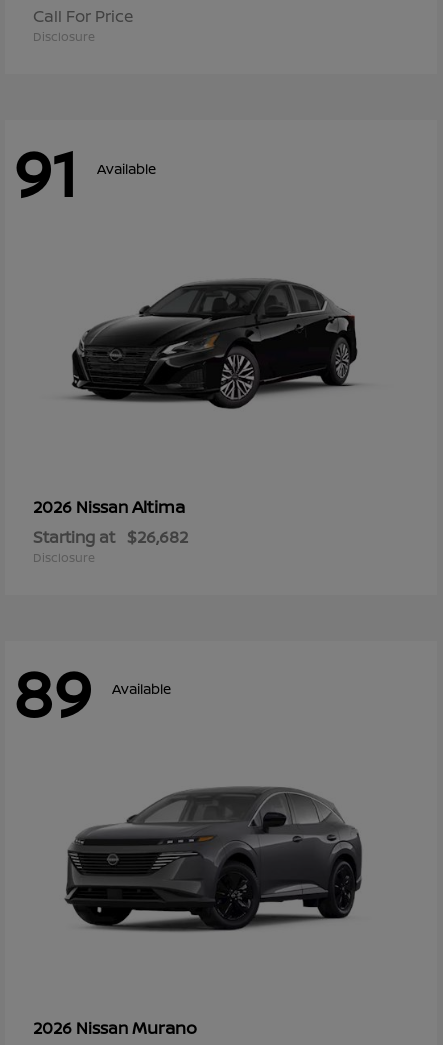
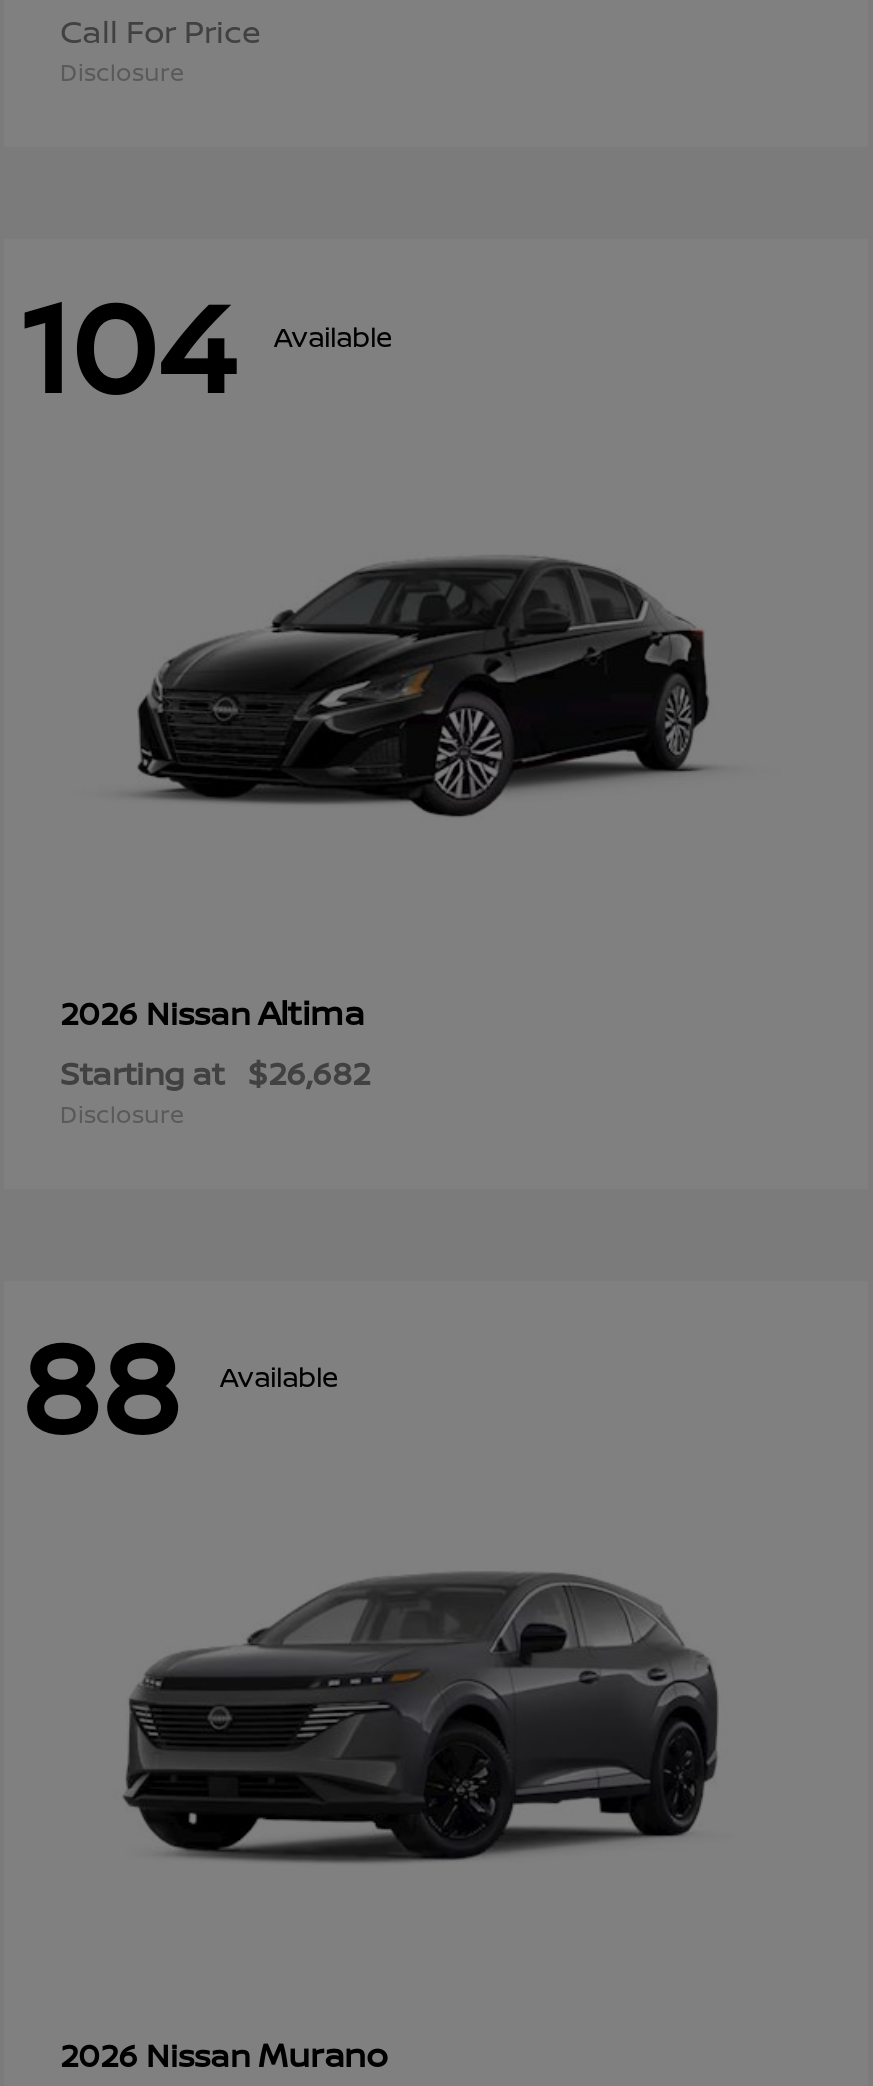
- 91 Available
+ 104 Available

- 89 Available
+ 88 Available
